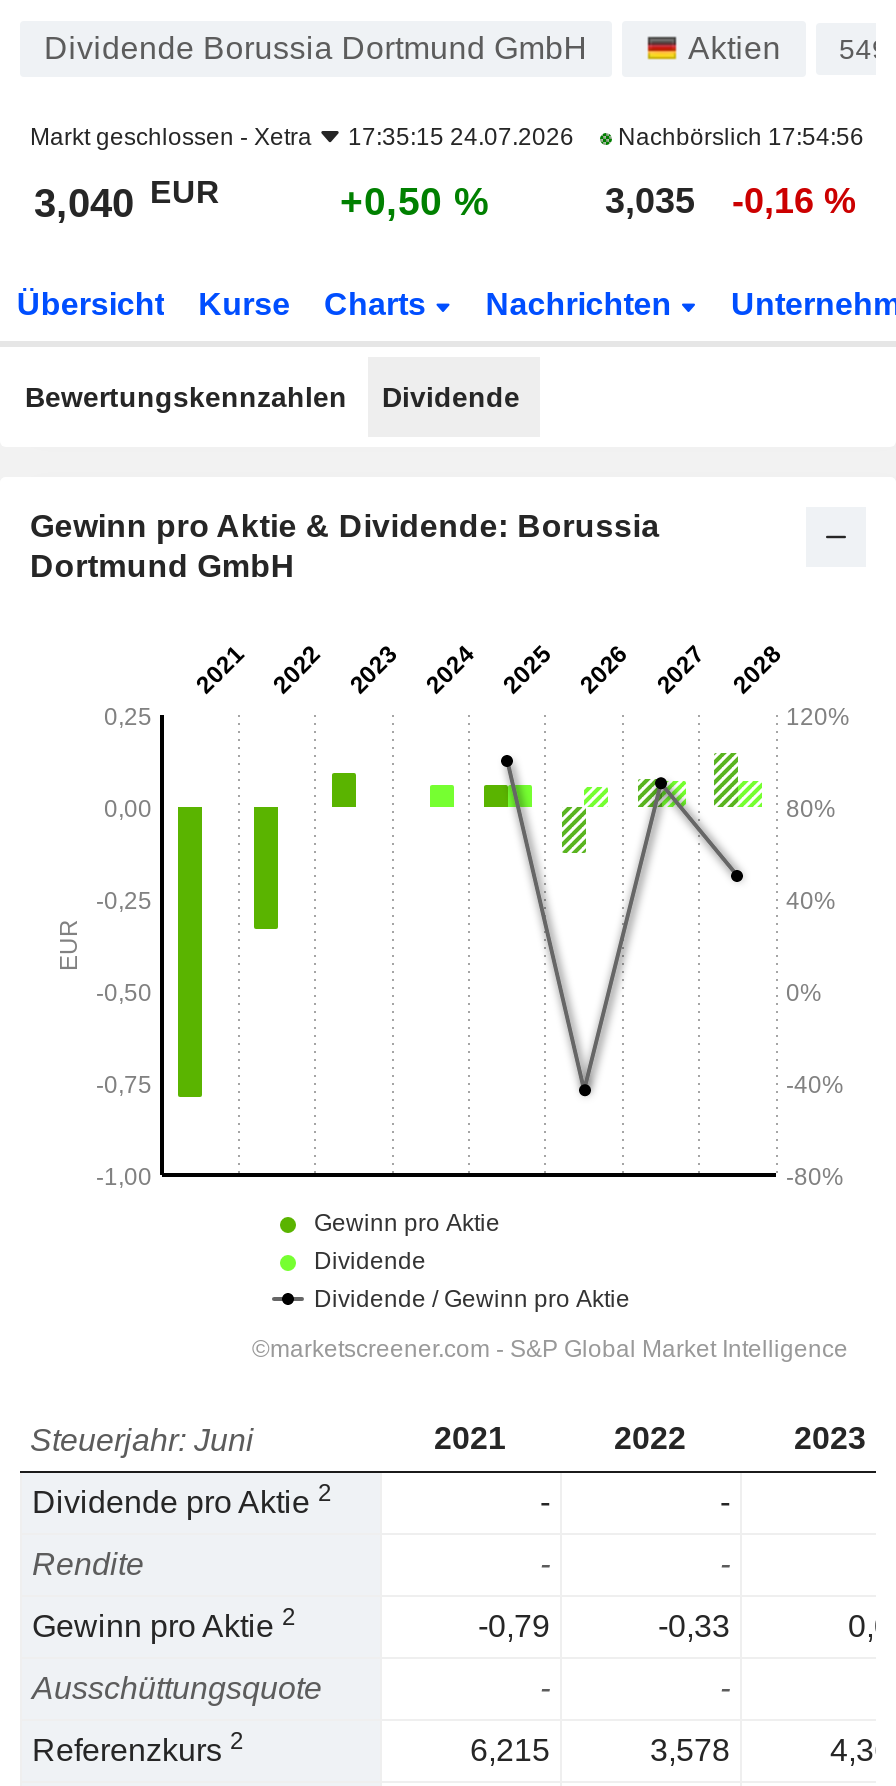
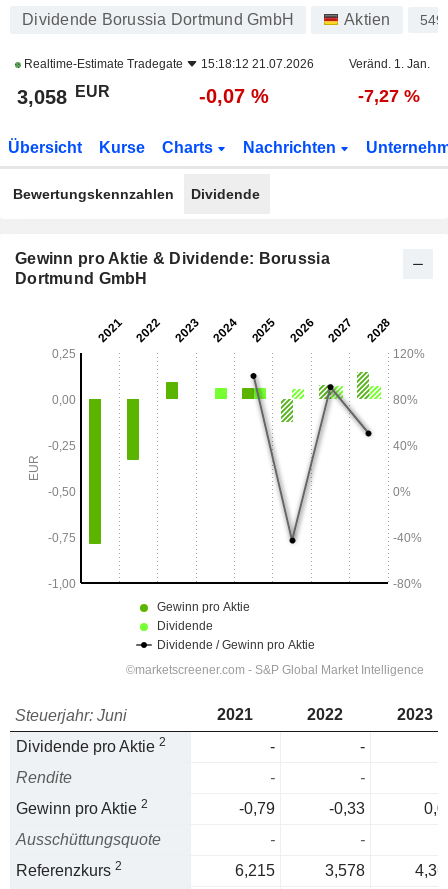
- Markt geschlossen - Xetra
- 17:35:15 24.07.2026
- Nachbörslich 17:54:56
+ Realtime-Estimate Tradegate
+ 15:18:12 21.07.2026
+ Veränd. 1. Jan.

- 3,040 EUR
- +0,50 %
- 3,035
- -0,16 %
+ 3,058 EUR
+ -0,07 %
+ -7,27 %
